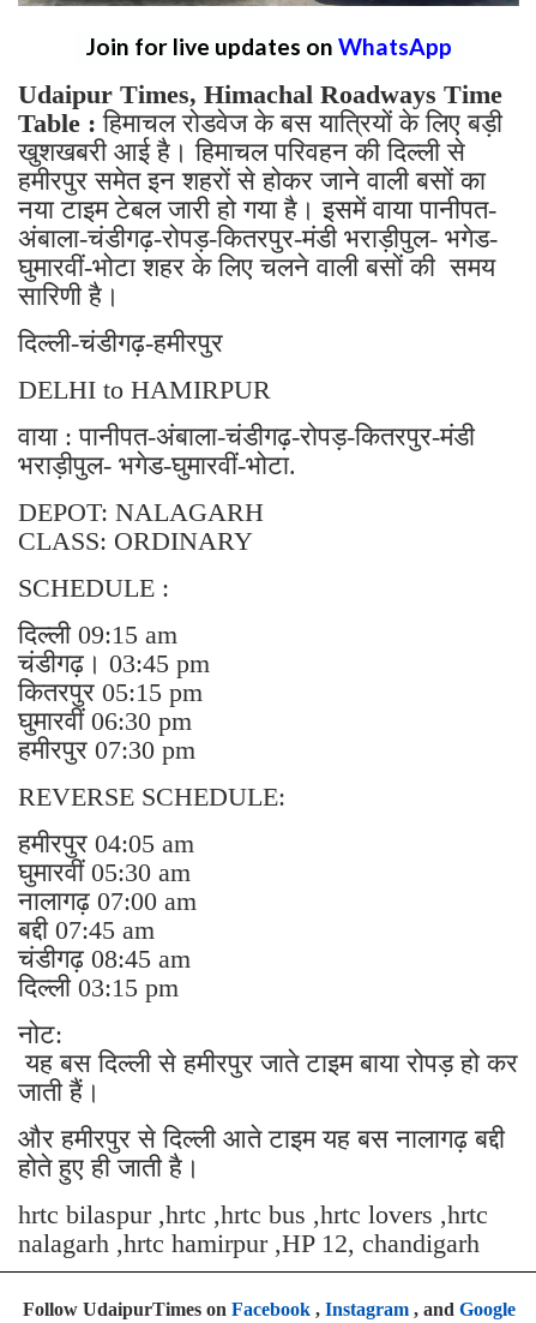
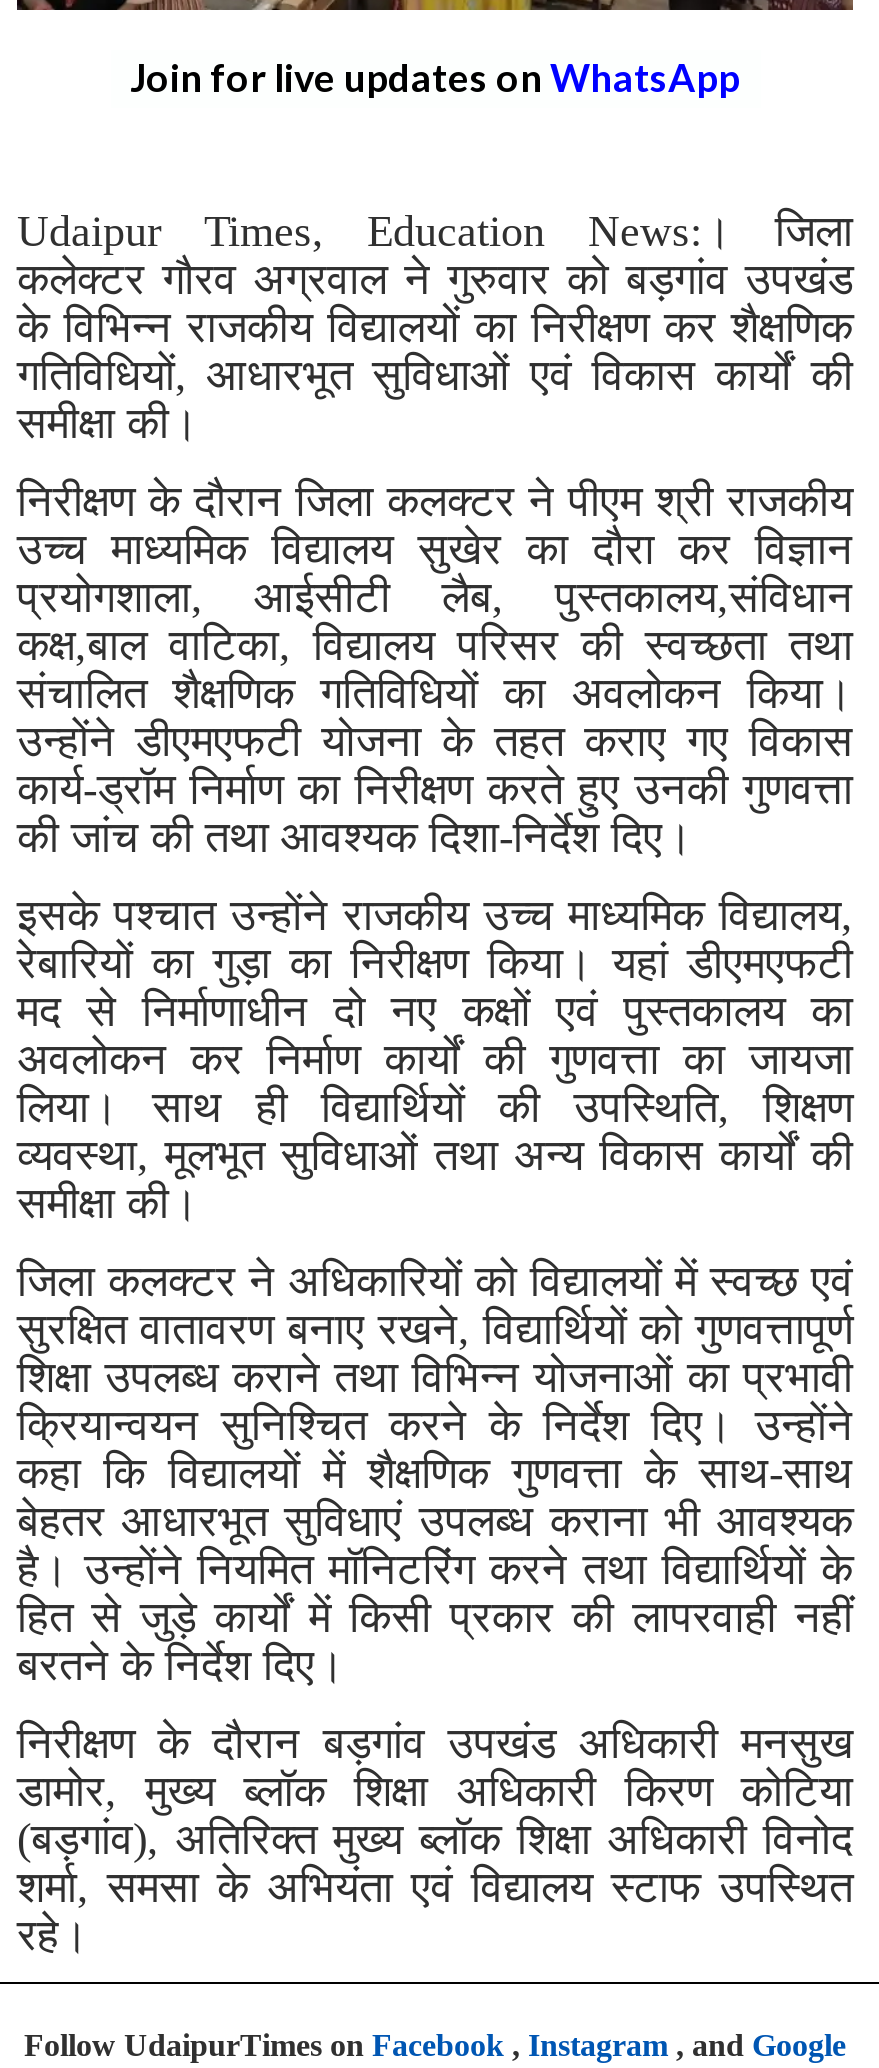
- Udaipur Times, Himachal Roadways Time
- Table : हिमाचल रोडवेज के बस यात्रियों के लिए बड़ी
- खुशखबरी आई है। हिमाचल परिवहन की दिल्ली से
- हमीरपुर समेत इन शहरों से होकर जाने वाली बसों का
- नया टाइम टेबल जारी हो गया है। इसमें वाया पानीपत-
- अंबाला-चंडीगढ़-रोपड़-कितरपुर-मंडी भराड़ीपुल- भगेड-
- घुमारवीं-भोटा शहर के लिए चलने वाली बसों की समय
- सारिणी है।
- दिल्ली-चंडीगढ़-हमीरपुर
- DELHI to HAMIRPUR
- वाया : पानीपत-अंबाला-चंडीगढ़-रोपड़-कितरपुर-मंडी
- भराड़ीपुल- भगेड-घुमारवीं-भोटा.
- DEPOT: NALAGARH
- CLASS: ORDINARY
- SCHEDULE :
- दिल्ली 09:15 am
- चंडीगढ़। 03:45 pm
- कितरपुर 05:15 pm
- घुमारवीं 06:30 pm
- हमीरपुर 07:30 pm
- REVERSE SCHEDULE:
- हमीरपुर 04:05 am
- घुमारवीं 05:30 am
- नालागढ़ 07:00 am
- बद्दी 07:45 am
- चंडीगढ़ 08:45 am
- दिल्ली 03:15 pm
- नोट:
- यह बस दिल्ली से हमीरपुर जाते टाइम बाया रोपड़ हो कर
- जाती हैं।
- और हमीरपुर से दिल्ली आते टाइम यह बस नालागढ़ बद्दी
- होते हुए ही जाती है।
- hrtc bilaspur ,hrtc ,hrtc bus ,hrtc lovers ,hrtc
- nalagarh ,hrtc hamirpur ,HP 12, chandigarh
+ Udaipur Times, Education News:। जिला
+ कलेक्टर गौरव अग्रवाल ने गुरुवार को बड़गांव उपखंड
+ के विभिन्न राजकीय विद्यालयों का निरीक्षण कर शैक्षणिक
+ गतिविधियों, आधारभूत सुविधाओं एवं विकास कार्यों की
+ समीक्षा की।
+ निरीक्षण के दौरान जिला कलक्टर ने पीएम श्री राजकीय
+ उच्च माध्यमिक विद्यालय सुखेर का दौरा कर विज्ञान
+ प्रयोगशाला, आईसीटी लैब, पुस्तकालय,संविधान
+ कक्ष,बाल वाटिका, विद्यालय परिसर की स्वच्छता तथा
+ संचालित शैक्षणिक गतिविधियों का अवलोकन किया।
+ उन्होंने डीएमएफटी योजना के तहत कराए गए विकास
+ कार्य-ड्रॉम निर्माण का निरीक्षण करते हुए उनकी गुणवत्ता
+ की जांच की तथा आवश्यक दिशा-निर्देश दिए।
+ इसके पश्चात उन्होंने राजकीय उच्च माध्यमिक विद्यालय,
+ रेबारियों का गुड़ा का निरीक्षण किया। यहां डीएमएफटी
+ मद से निर्माणाधीन दो नए कक्षों एवं पुस्तकालय का
+ अवलोकन कर निर्माण कार्यों की गुणवत्ता का जायजा
+ लिया। साथ ही विद्यार्थियों की उपस्थिति, शिक्षण
+ व्यवस्था, मूलभूत सुविधाओं तथा अन्य विकास कार्यों की
+ समीक्षा की।
+ जिला कलक्टर ने अधिकारियों को विद्यालयों में स्वच्छ एवं
+ सुरक्षित वातावरण बनाए रखने, विद्यार्थियों को गुणवत्तापूर्ण
+ शिक्षा उपलब्ध कराने तथा विभिन्न योजनाओं का प्रभावी
+ क्रियान्वयन सुनिश्चित करने के निर्देश दिए। उन्होंने
+ कहा कि विद्यालयों में शैक्षणिक गुणवत्ता के साथ-साथ
+ बेहतर आधारभूत सुविधाएं उपलब्ध कराना भी आवश्यक
+ है। उन्होंने नियमित मॉनिटरिंग करने तथा विद्यार्थियों के
+ हित से जुड़े कार्यों में किसी प्रकार की लापरवाही नहीं
+ बरतने के निर्देश दिए।
+ निरीक्षण के दौरान बड़गांव उपखंड अधिकारी मनसुख
+ डामोर, मुख्य ब्लॉक शिक्षा अधिकारी किरण कोटिया
+ (बड़गांव), अतिरिक्त मुख्य ब्लॉक शिक्षा अधिकारी विनोद
+ शर्मा, समसा के अभियंता एवं विद्यालय स्टाफ उपस्थित
+ रहे।
